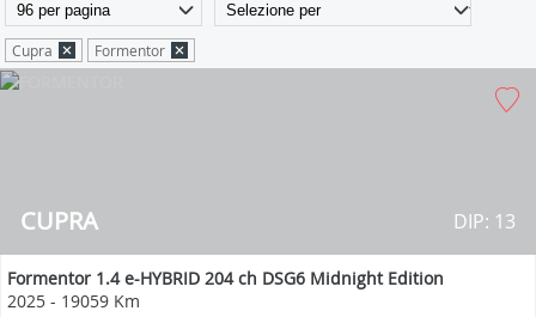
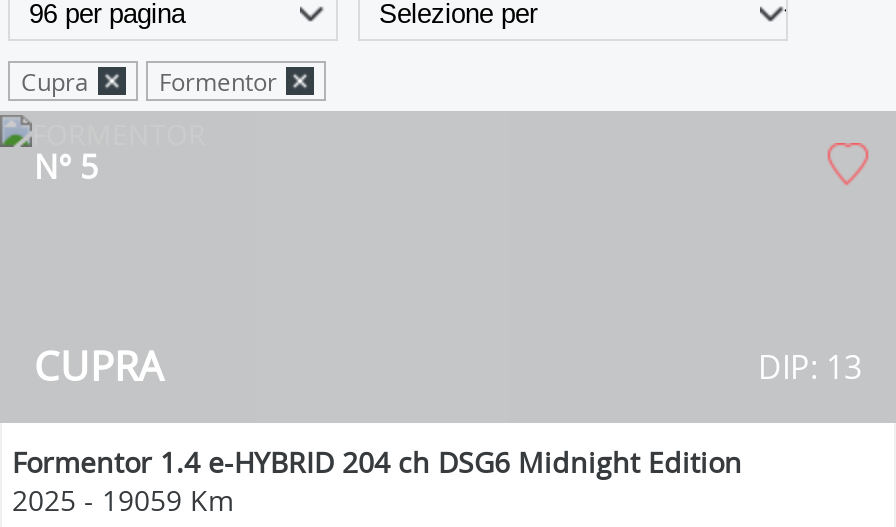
+ N° 5
